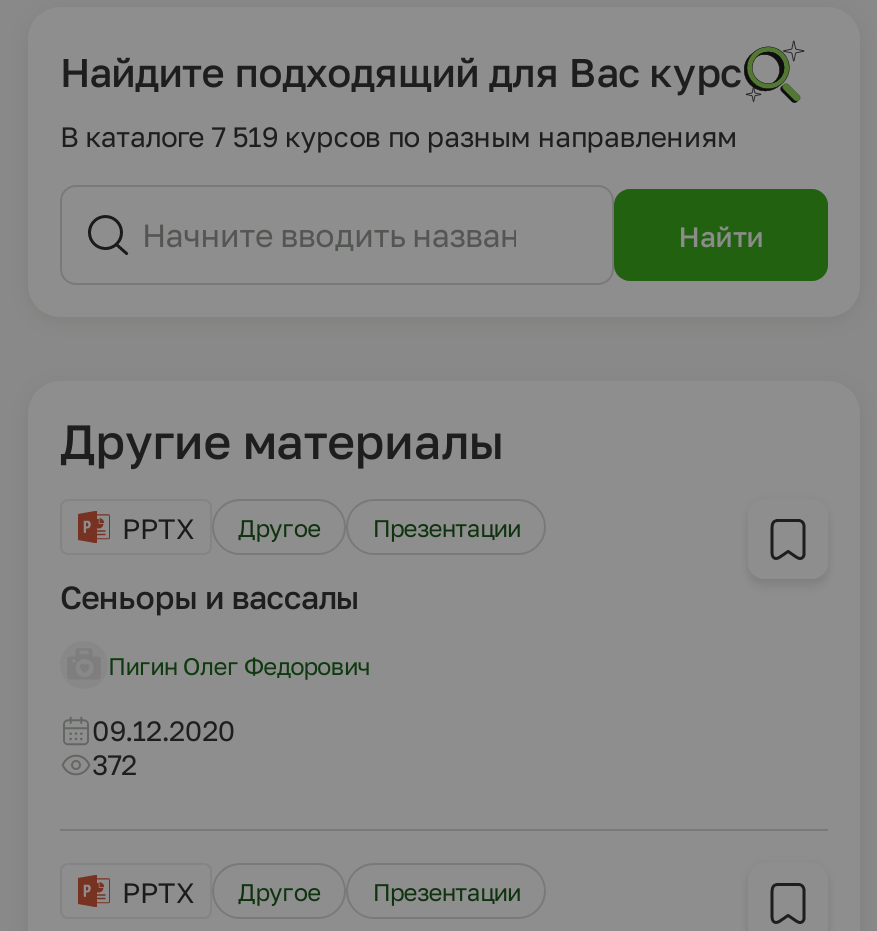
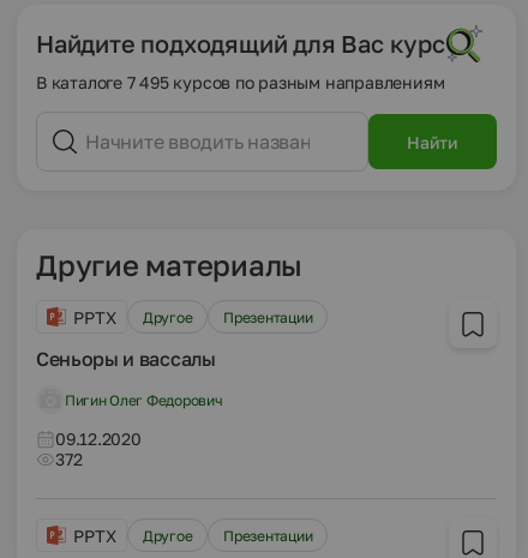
- В каталоге 7 519 курсов по разным направлениям
+ В каталоге 7 495 курсов по разным направлениям
